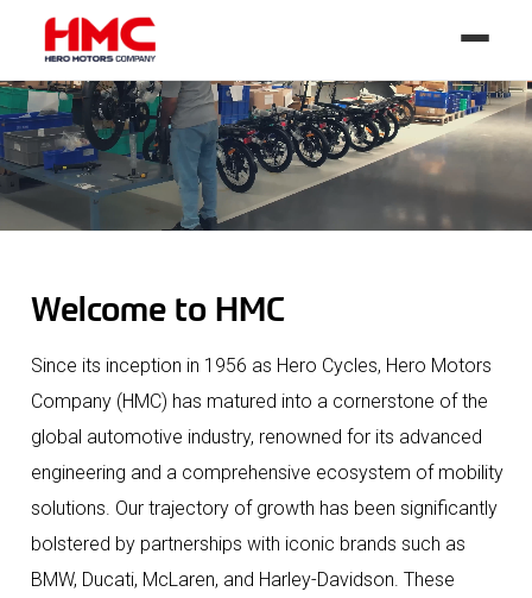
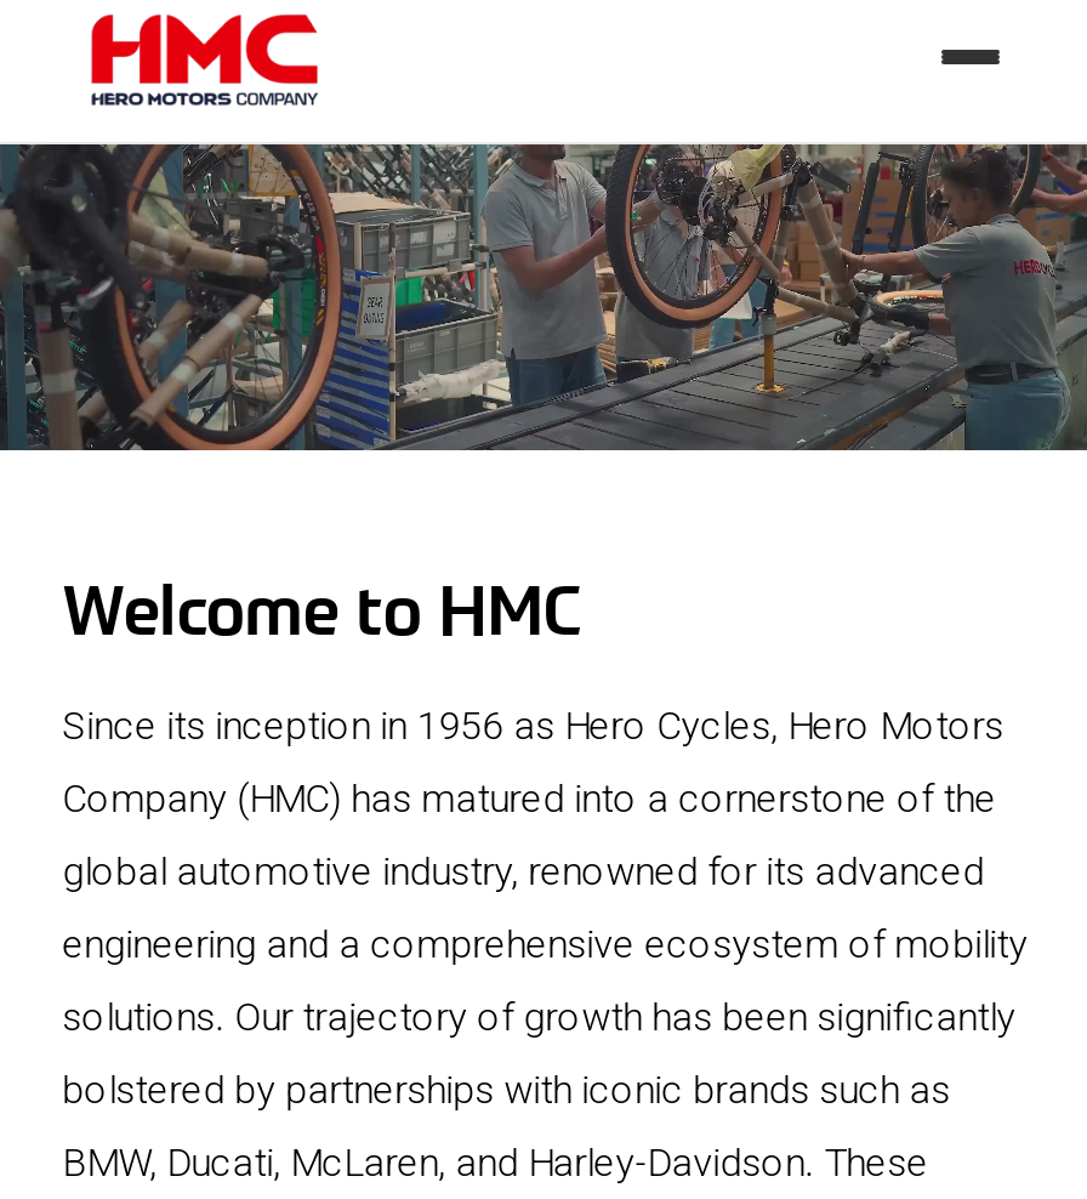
- [image]
+ [image]
